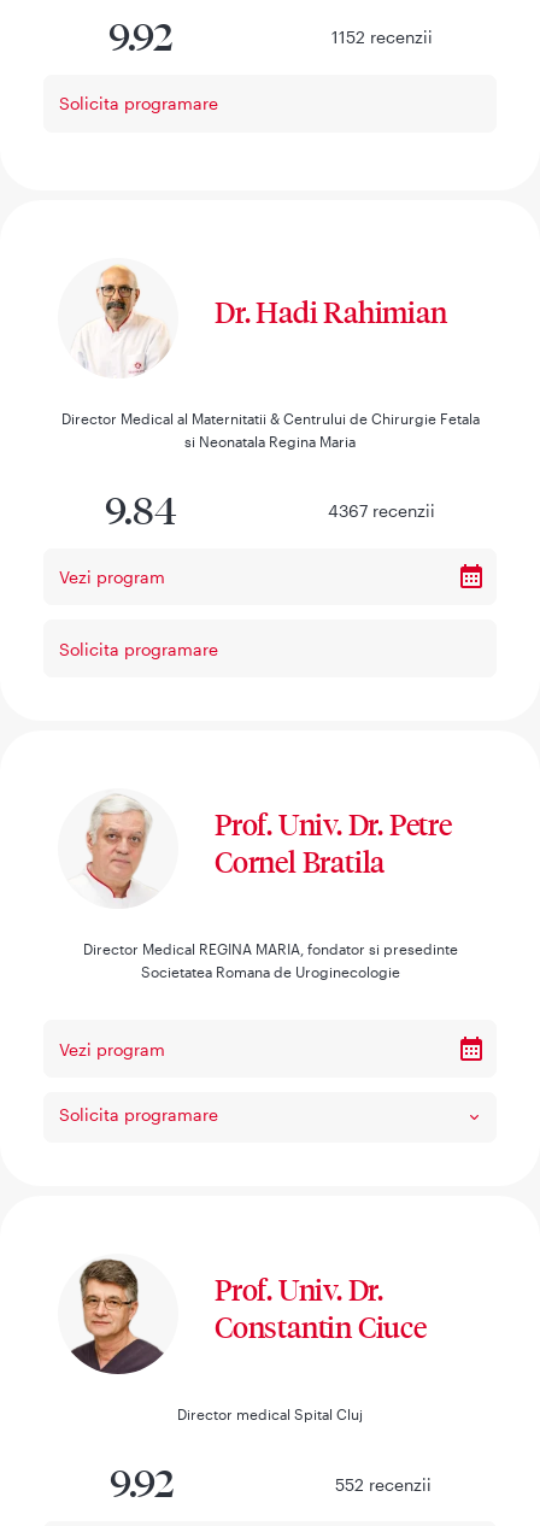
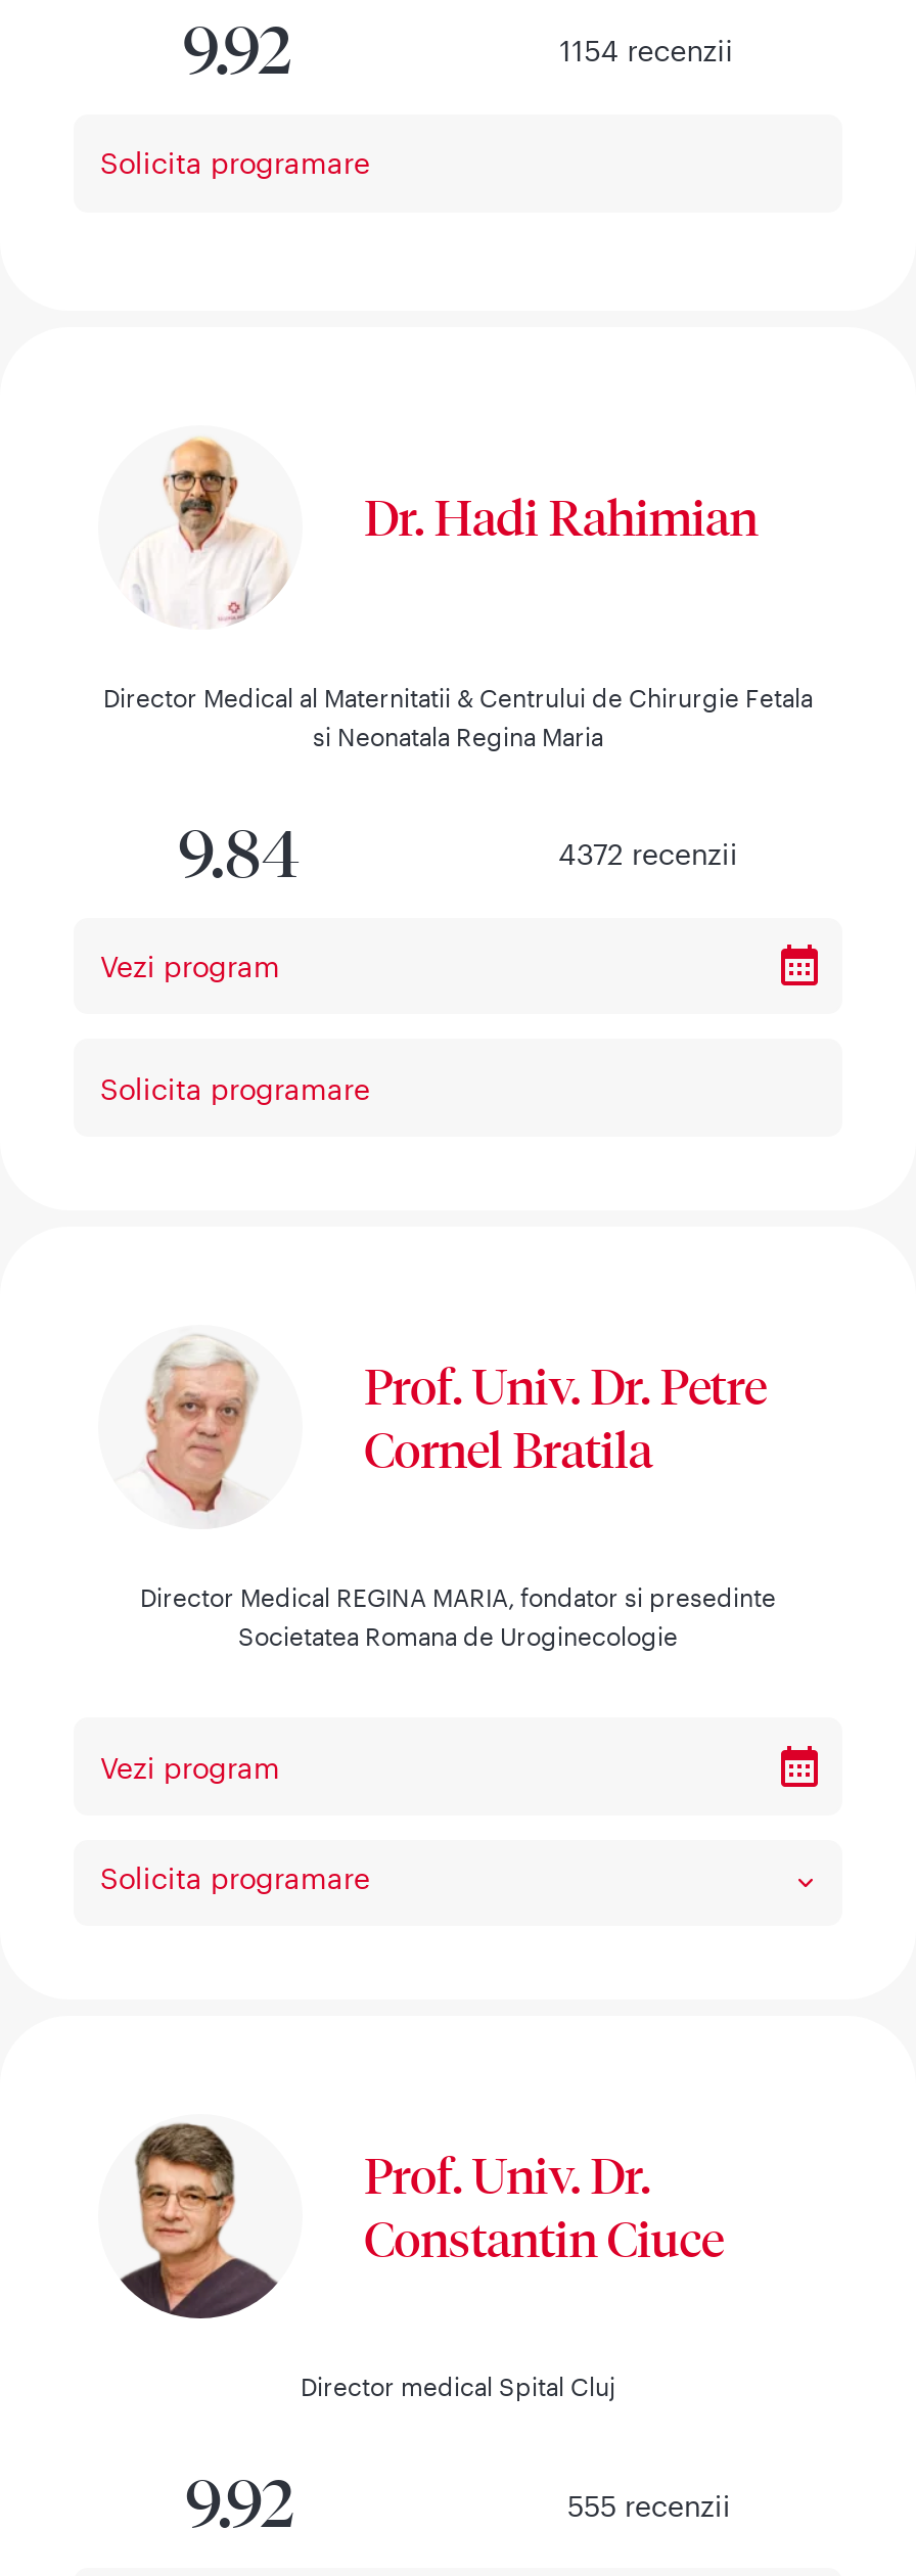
- 1152 recenzii
+ 1154 recenzii

- 4367 recenzii
+ 4372 recenzii

- 552 recenzii
+ 555 recenzii
